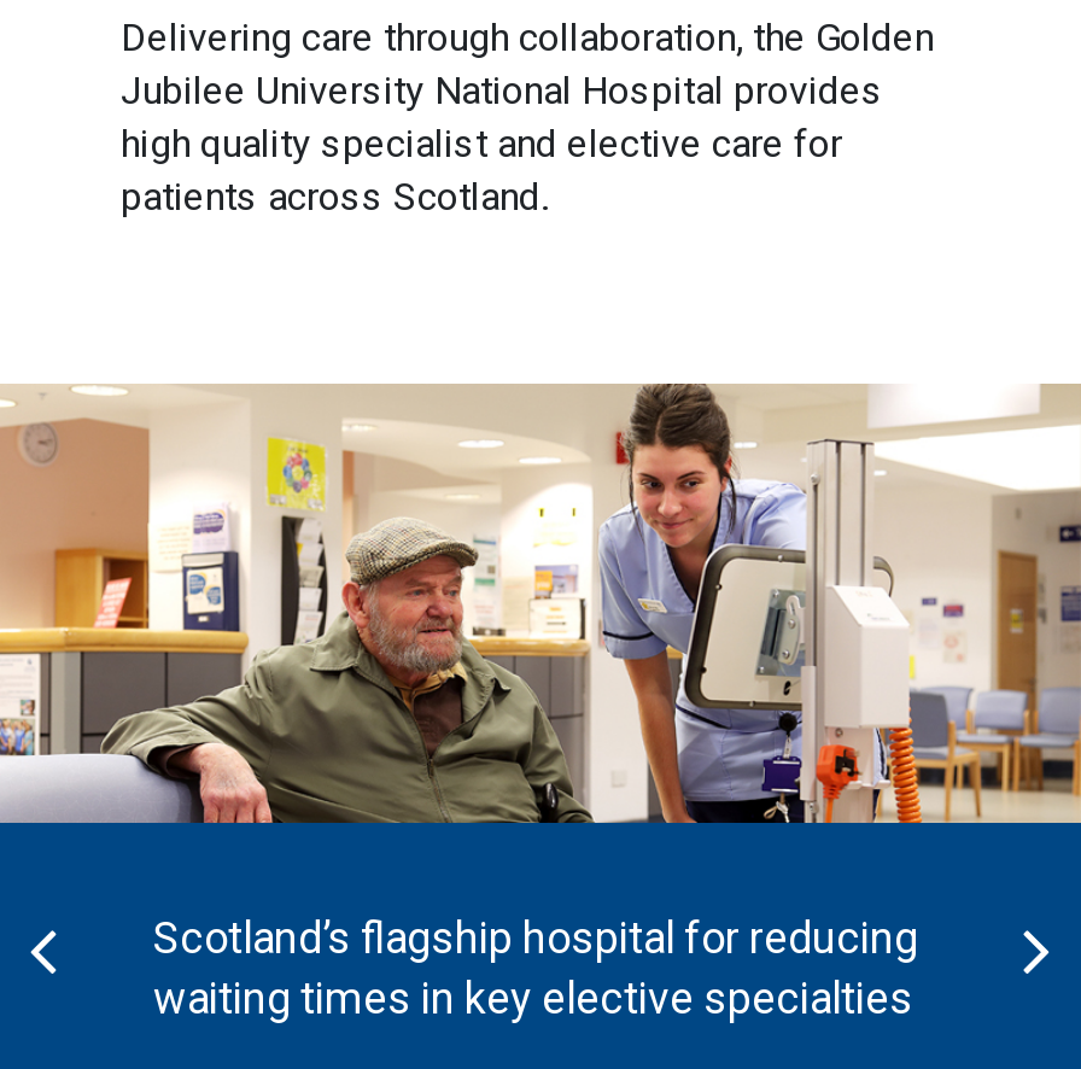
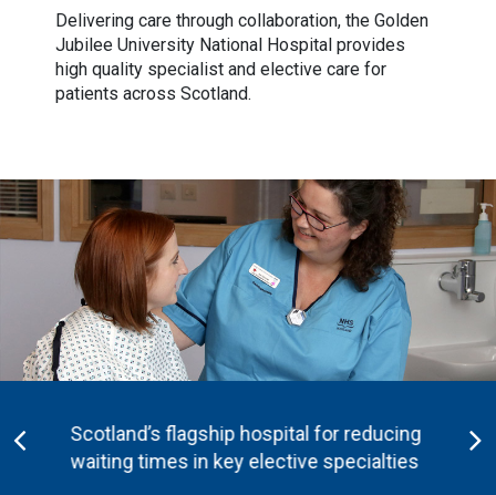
- [image]
+ [image]
